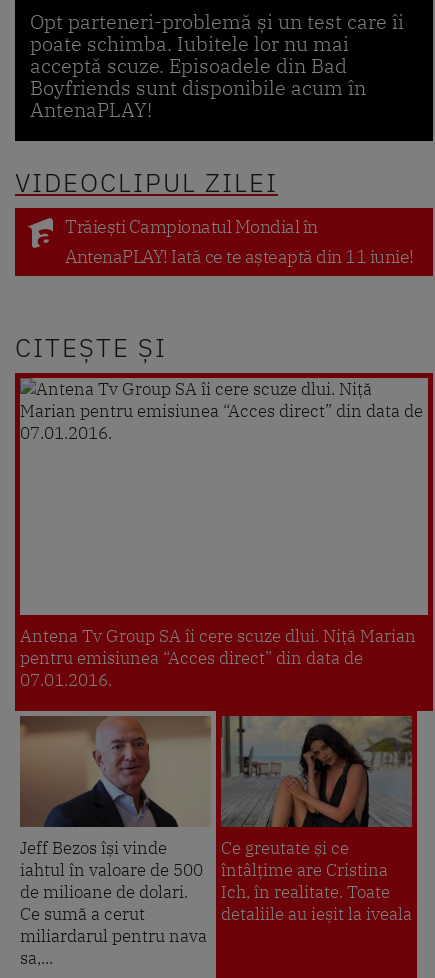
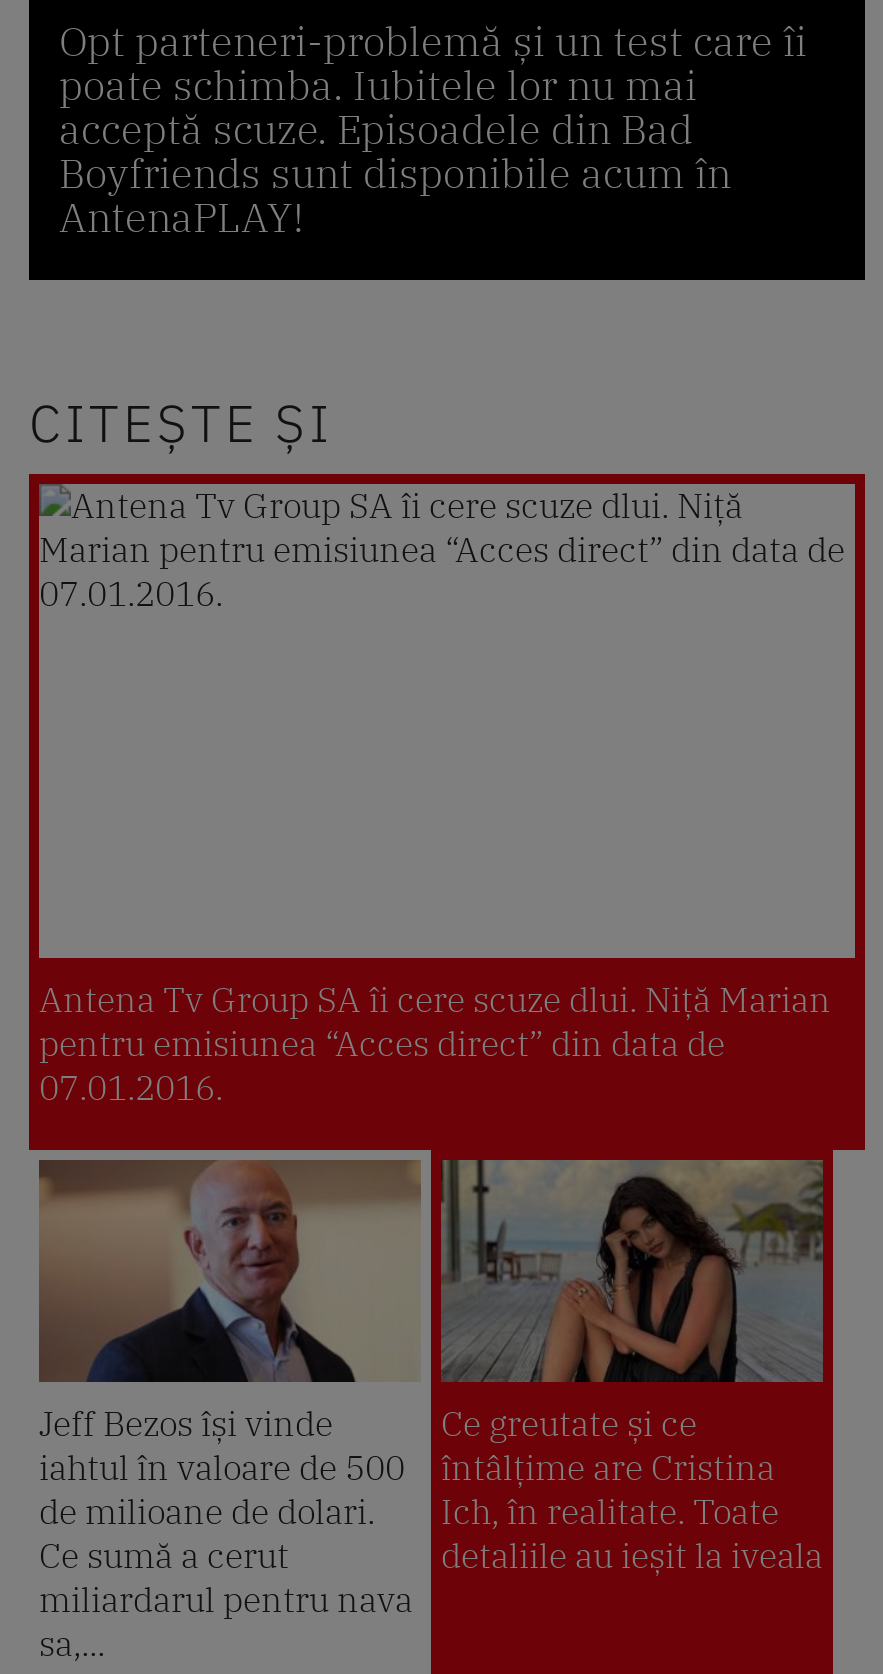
- VIDEOCLIPUL ZILEI
- Trăiești Campionatul Mondial în
- AntenaPLAY! Iată ce te așteaptă din 11 iunie!
